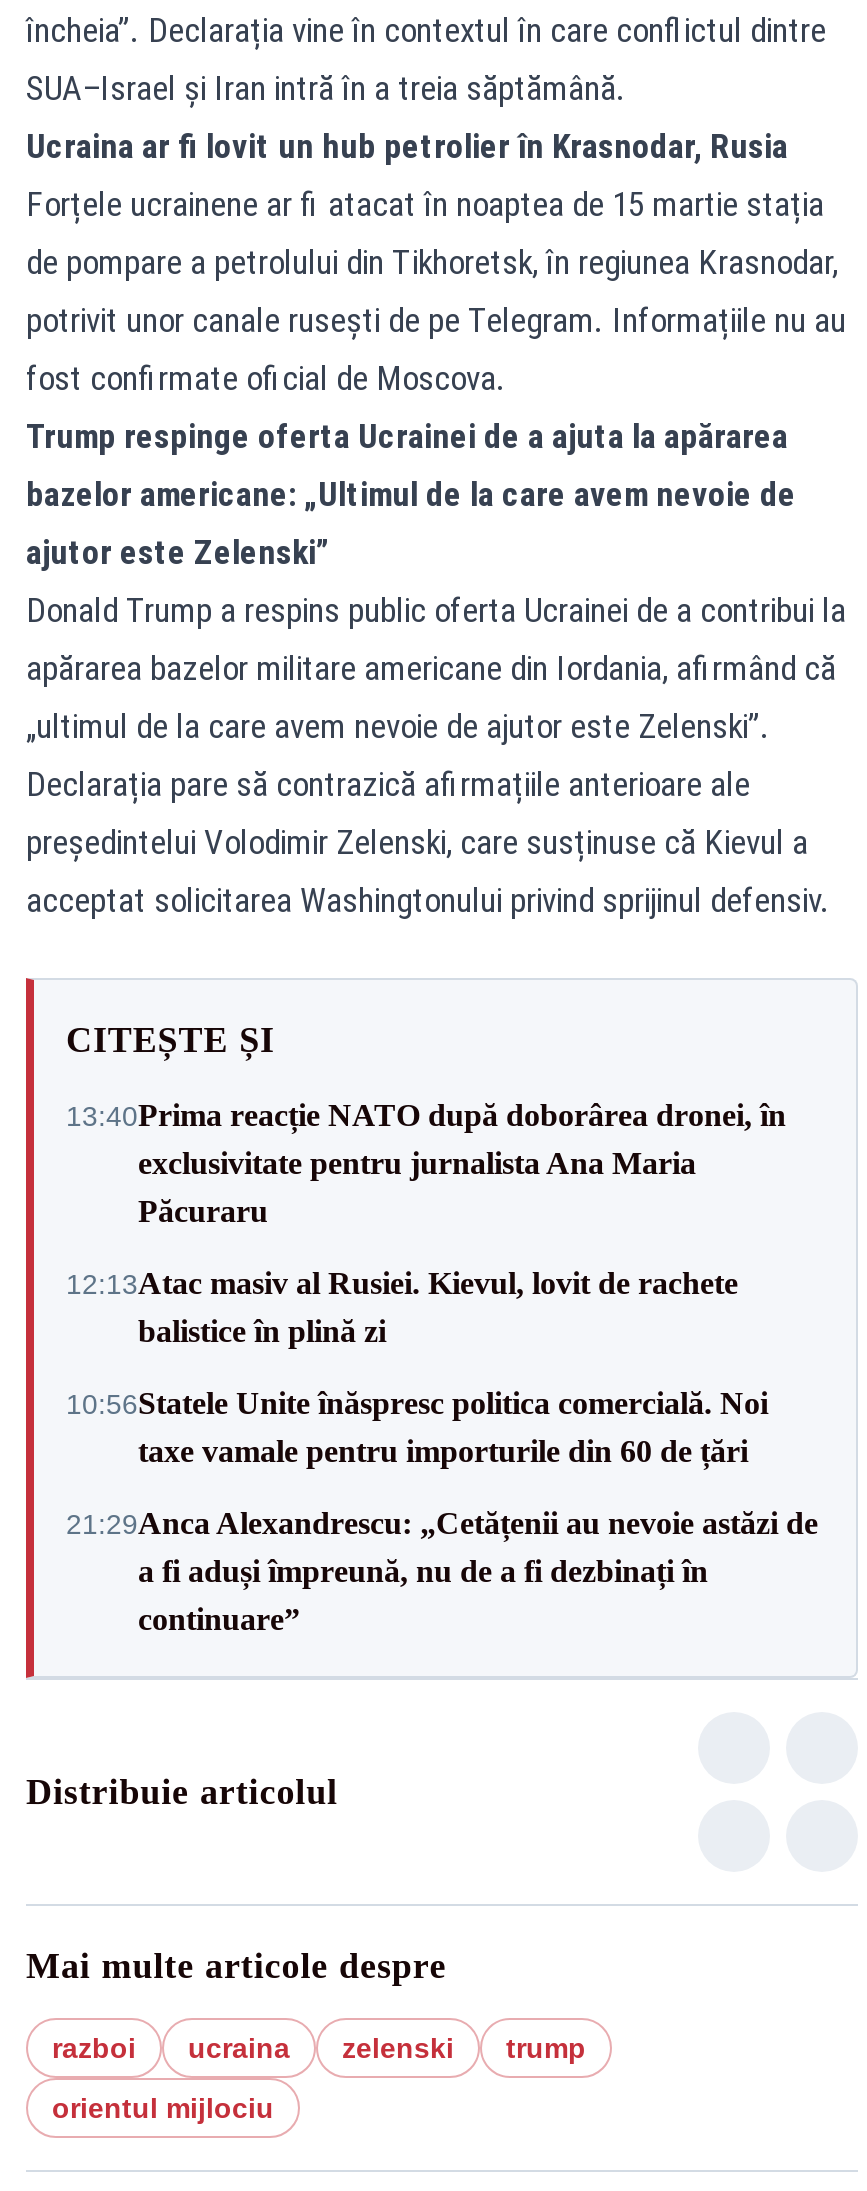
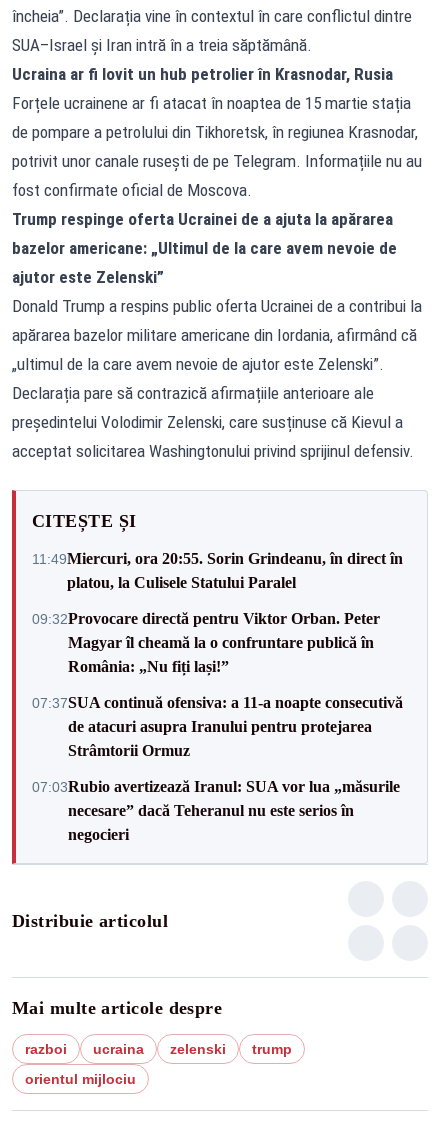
- 13:40Prima reacție NATO după doborârea dronei, în
- exclusivitate pentru jurnalista Ana Maria
- Păcuraru
+ 11:49Miercuri, ora 20:55. Sorin Grindeanu, în direct în
+ platou, la Culisele Statului Paralel

- 12:13Atac masiv al Rusiei. Kievul, lovit de rachete
- balistice în plină zi
+ 09:32Provocare directă pentru Viktor Orban. Peter
+ Magyar îl cheamă la o confruntare publică în
+ România: „Nu fiți lași!”

- 10:56Statele Unite înăspresc politica comercială. Noi
- taxe vamale pentru importurile din 60 de țări
+ 07:37SUA continuă ofensiva: a 11-a noapte consecutivă
+ de atacuri asupra Iranului pentru protejarea
+ Strâmtorii Ormuz

- 21:29Anca Alexandrescu: „Cetățenii au nevoie astăzi de
- a fi aduși împreună, nu de a fi dezbinați în
- continuare”
+ 07:03Rubio avertizează Iranul: SUA vor lua „măsurile
+ necesare” dacă Teheranul nu este serios în
+ negocieri
